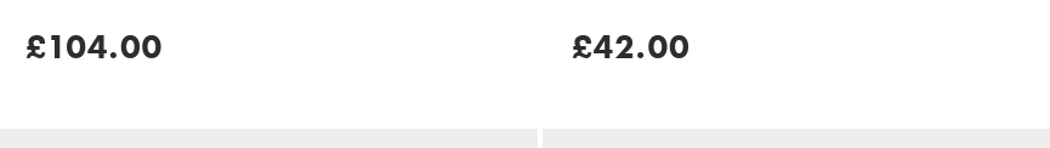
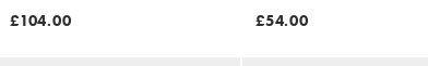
- £42.00
+ £54.00
